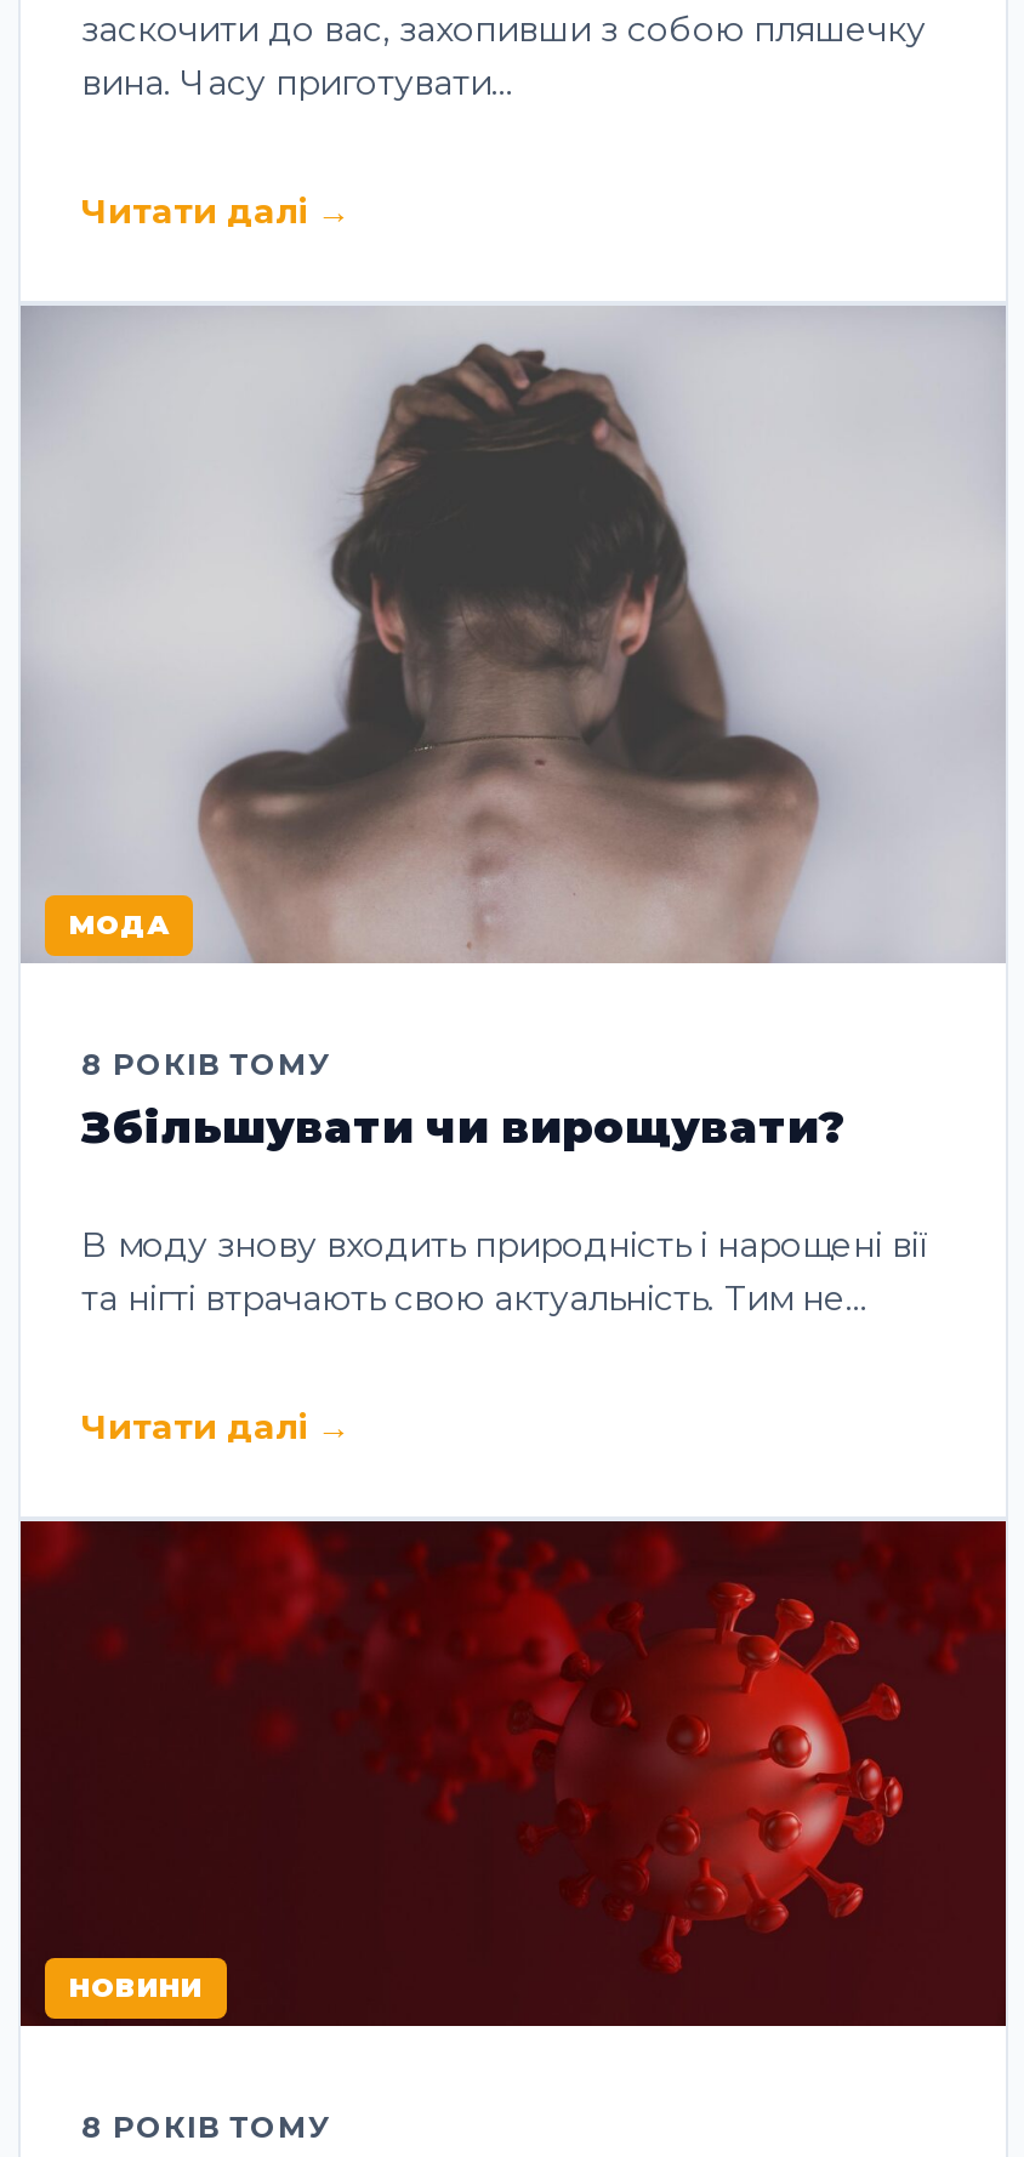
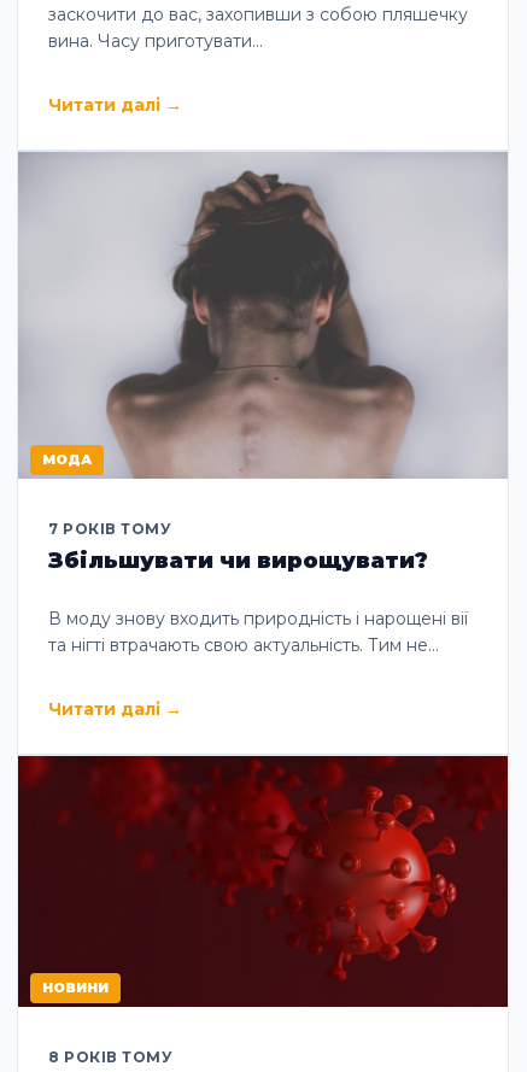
- 8 РОКІВ ТОМУ
+ 7 РОКІВ ТОМУ
